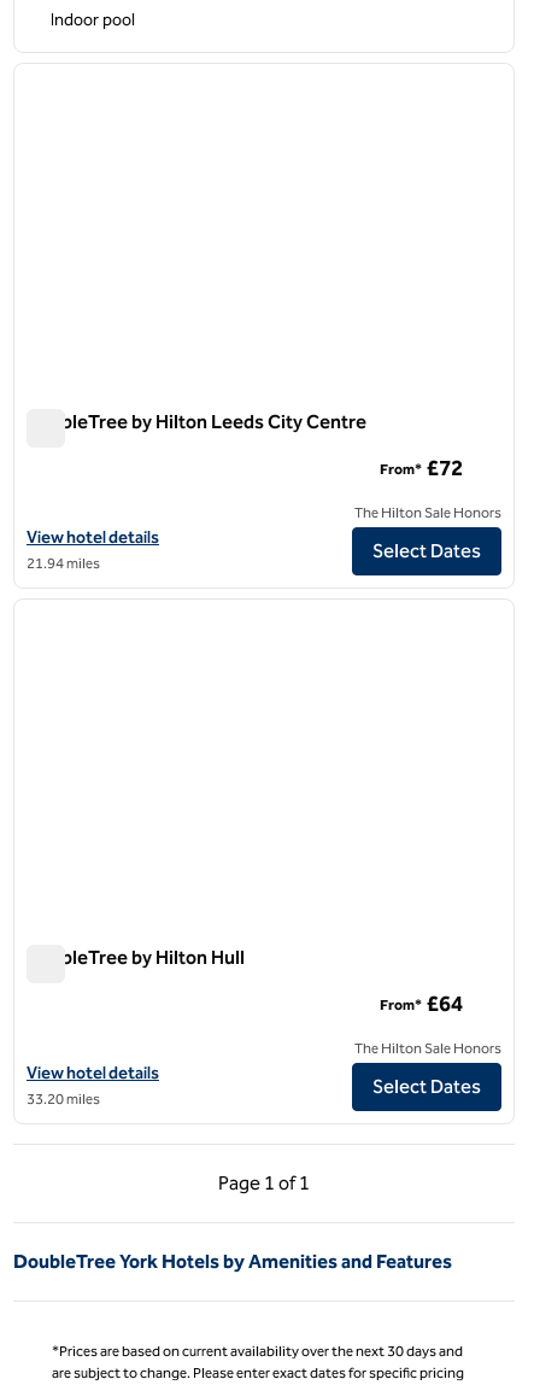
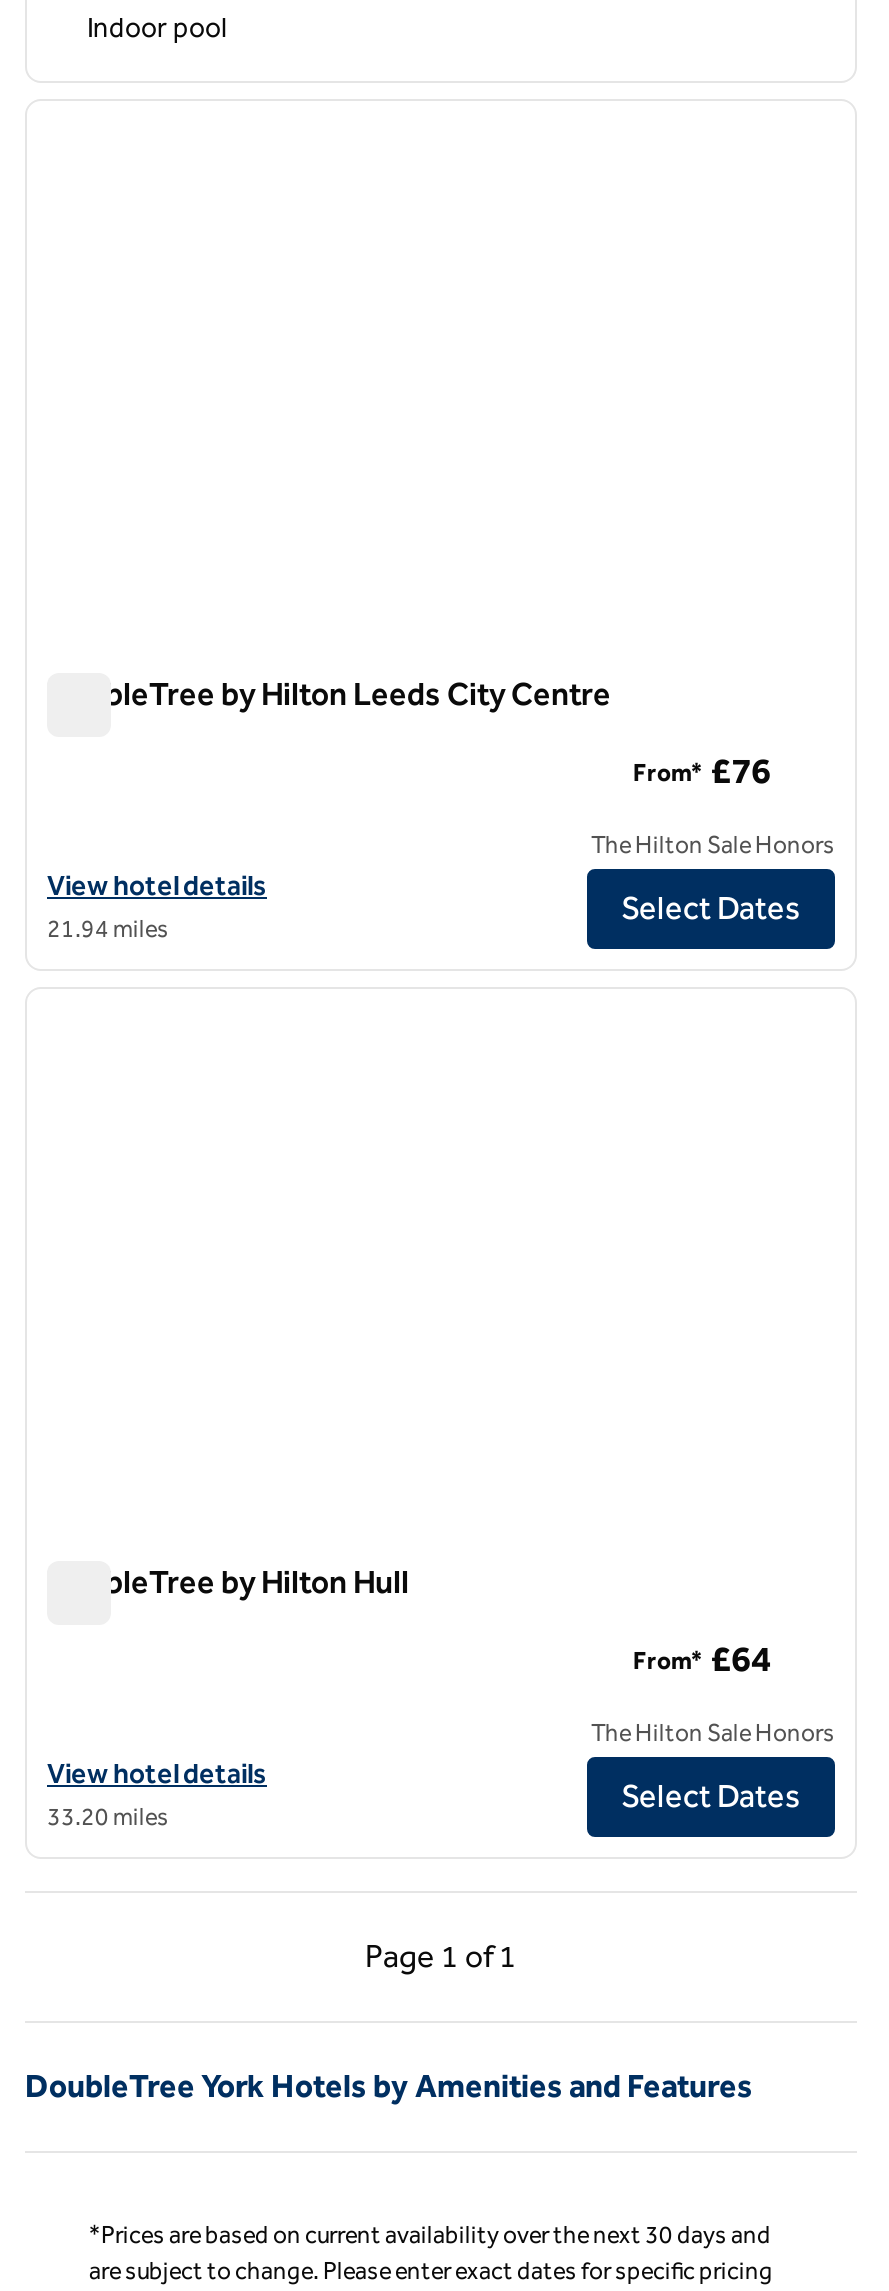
- From* £72
+ From* £76
